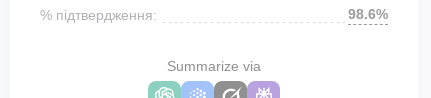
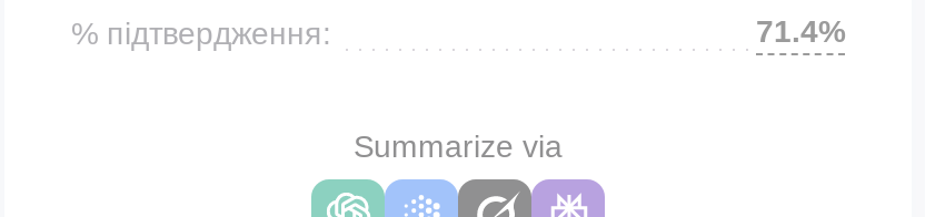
- 98.6%
+ 71.4%
